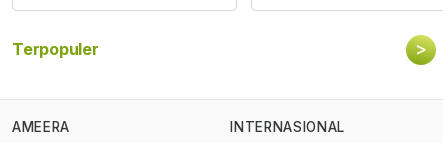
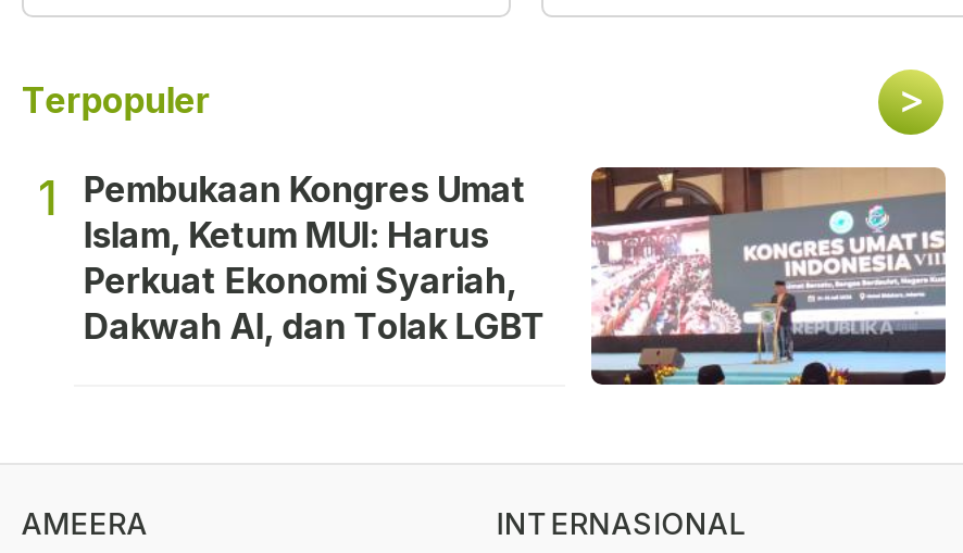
+ [image]
+ 1
+ Pembukaan Kongres Umat
+ Islam, Ketum MUI: Harus
+ Perkuat Ekonomi Syariah,
+ Dakwah AI, dan Tolak LGBT
